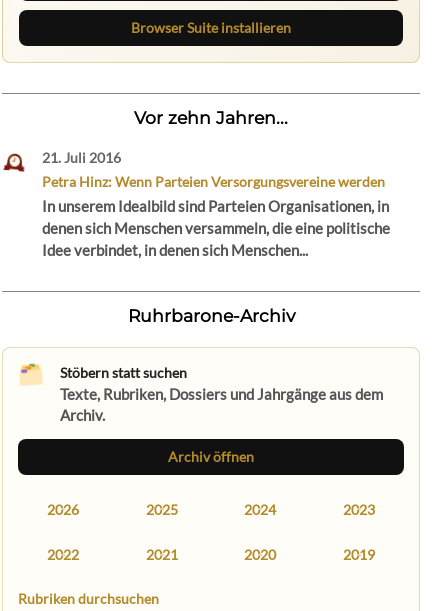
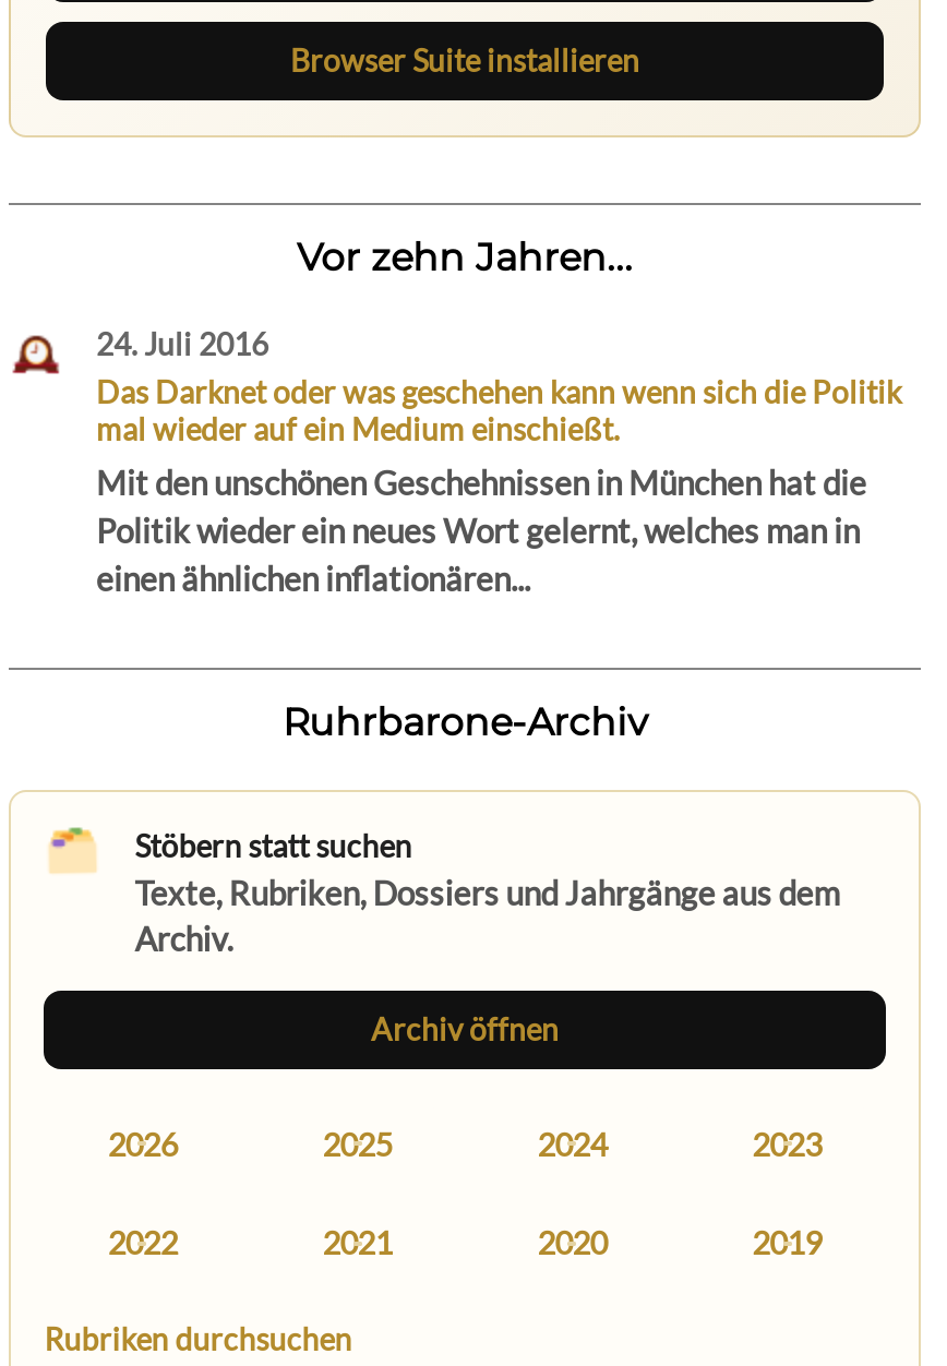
- 21. Juli 2016
- Petra Hinz: Wenn Parteien Versorgungsvereine werden
- In unserem Idealbild sind Parteien Organisationen, in
- denen sich Menschen versammeln, die eine politische
- Idee verbindet, in denen sich Menschen...
+ 24. Juli 2016
+ Das Darknet oder was geschehen kann wenn sich die Politik
+ mal wieder auf ein Medium einschießt.
+ Mit den unschönen Geschehnissen in München hat die
+ Politik wieder ein neues Wort gelernt, welches man in
+ einen ähnlichen inflationären...
